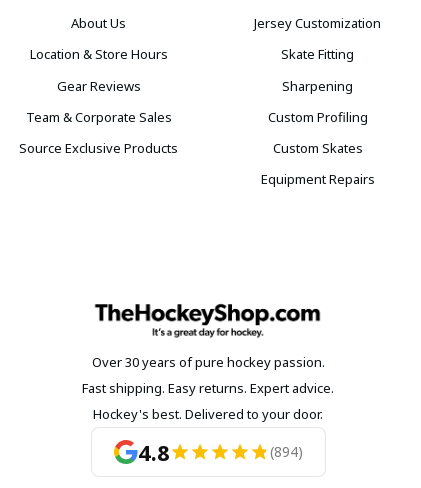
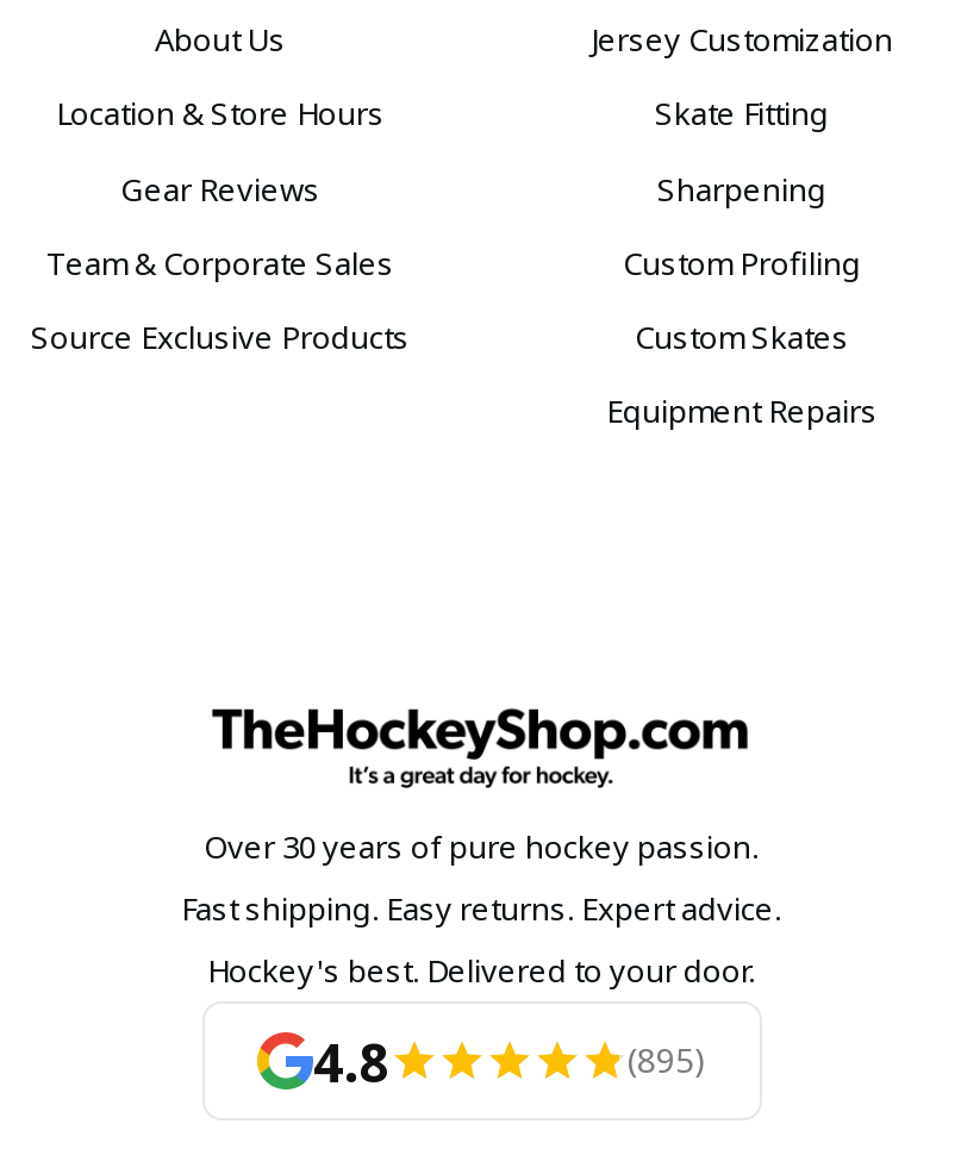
- (894)
+ (895)
